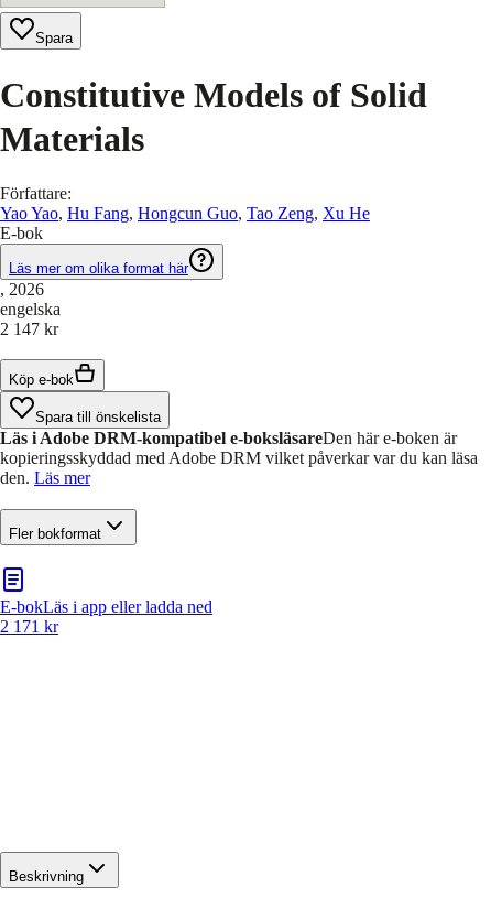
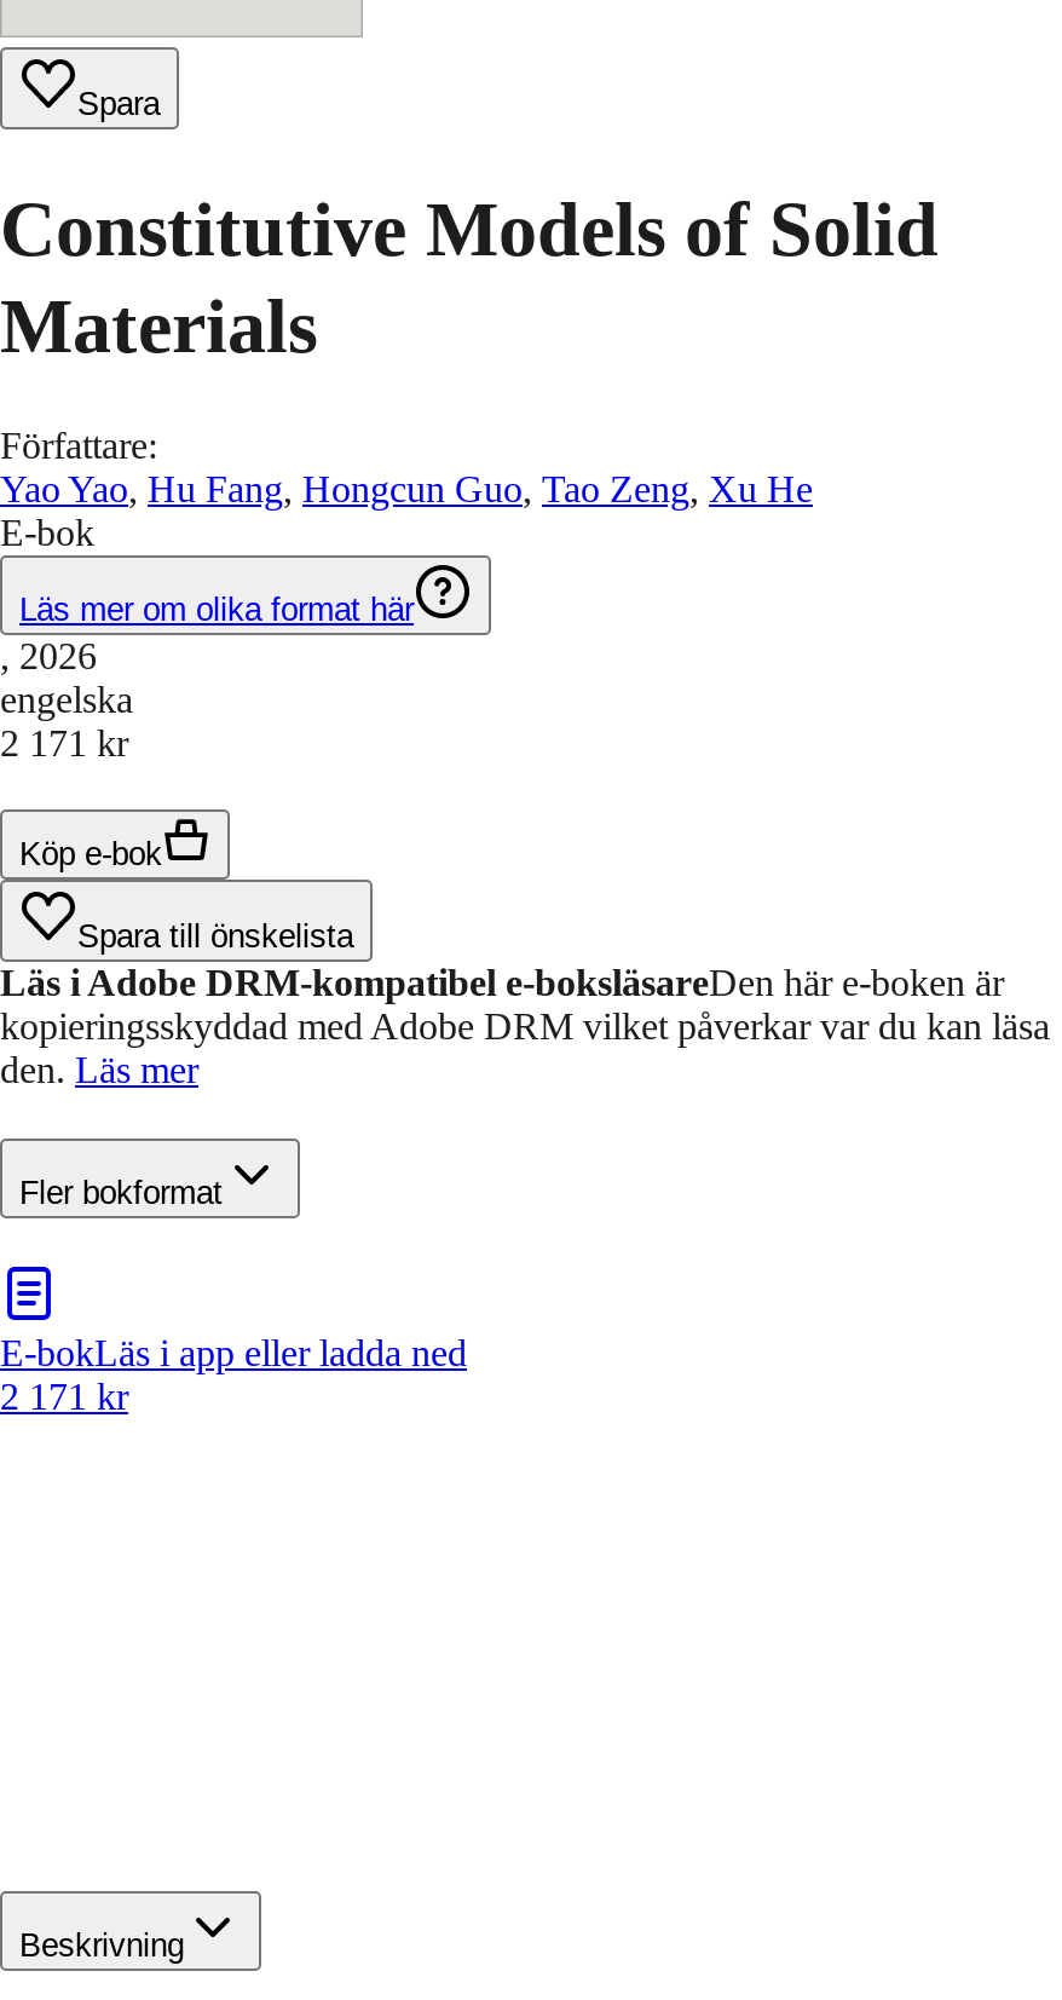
- 2 147 kr
+ 2 171 kr
